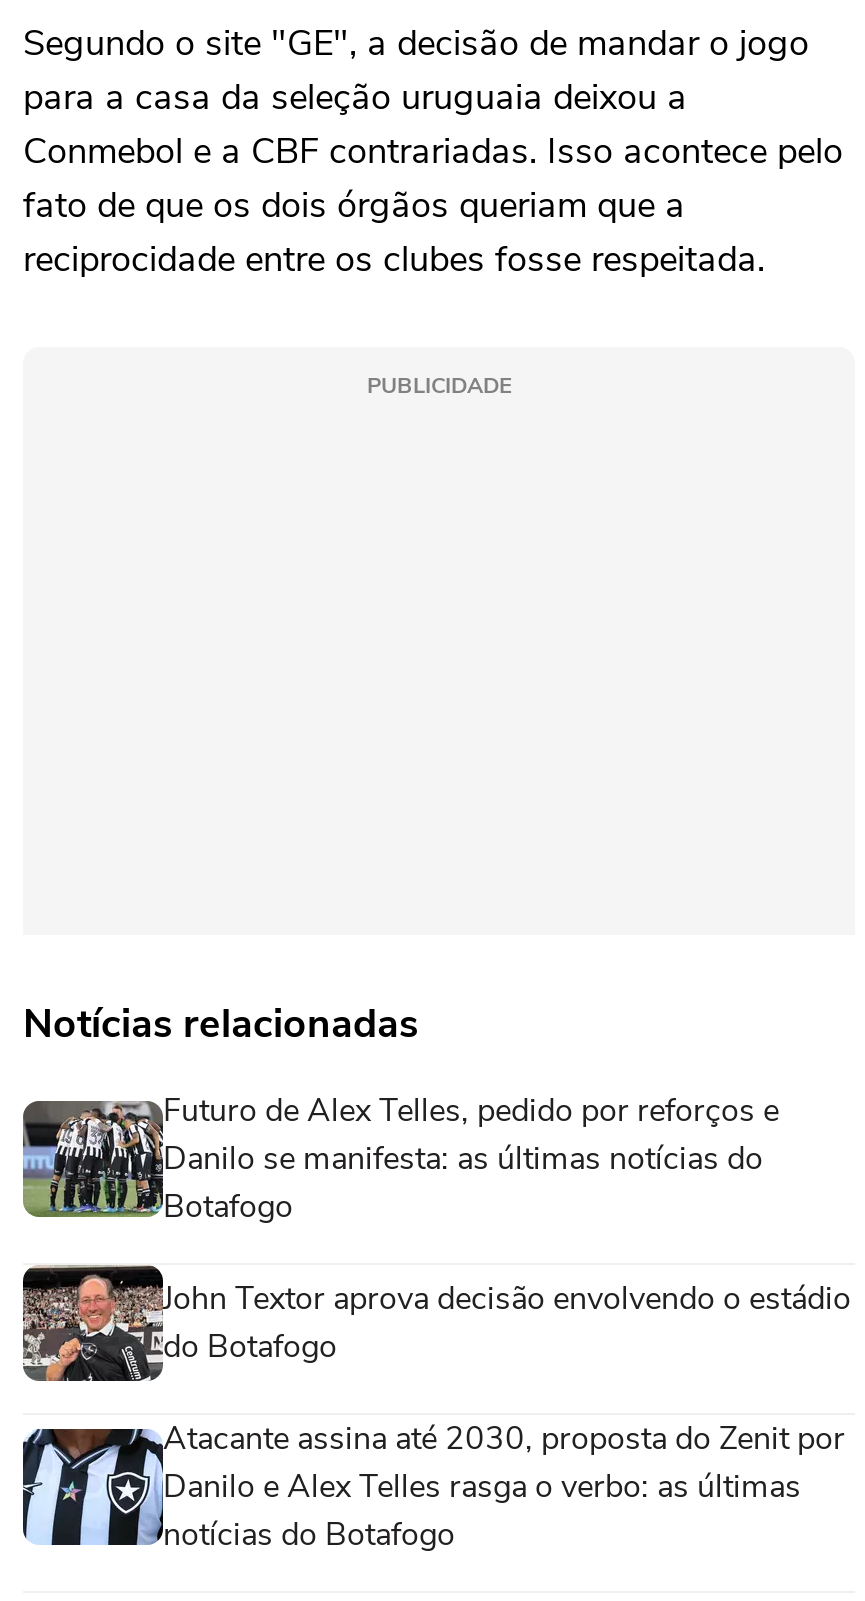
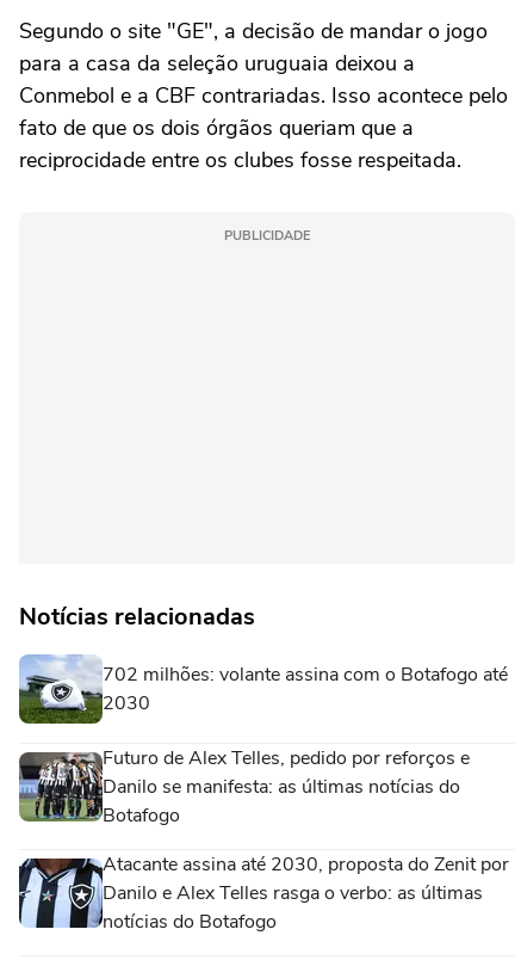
+ [image]
+ 702 milhões: volante assina com o Botafogo até
+ 2030

moved down: [image] | Futuro de Alex Telles, pedido por reforços e | Danilo se manifesta: as últimas notícias do | Botafogo

- [image]
- John Textor aprova decisão envolvendo o estádio
- do Botafogo
